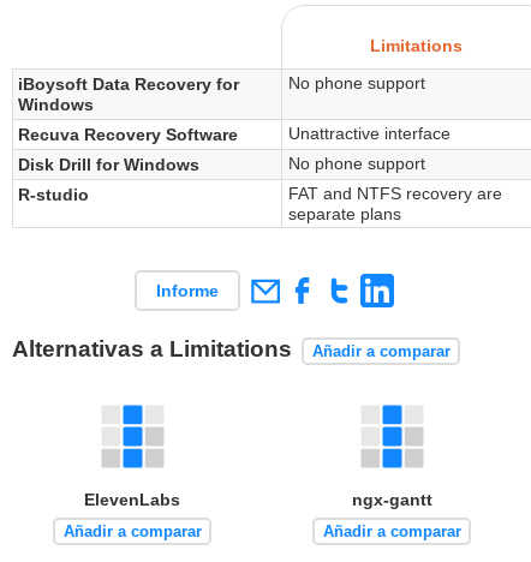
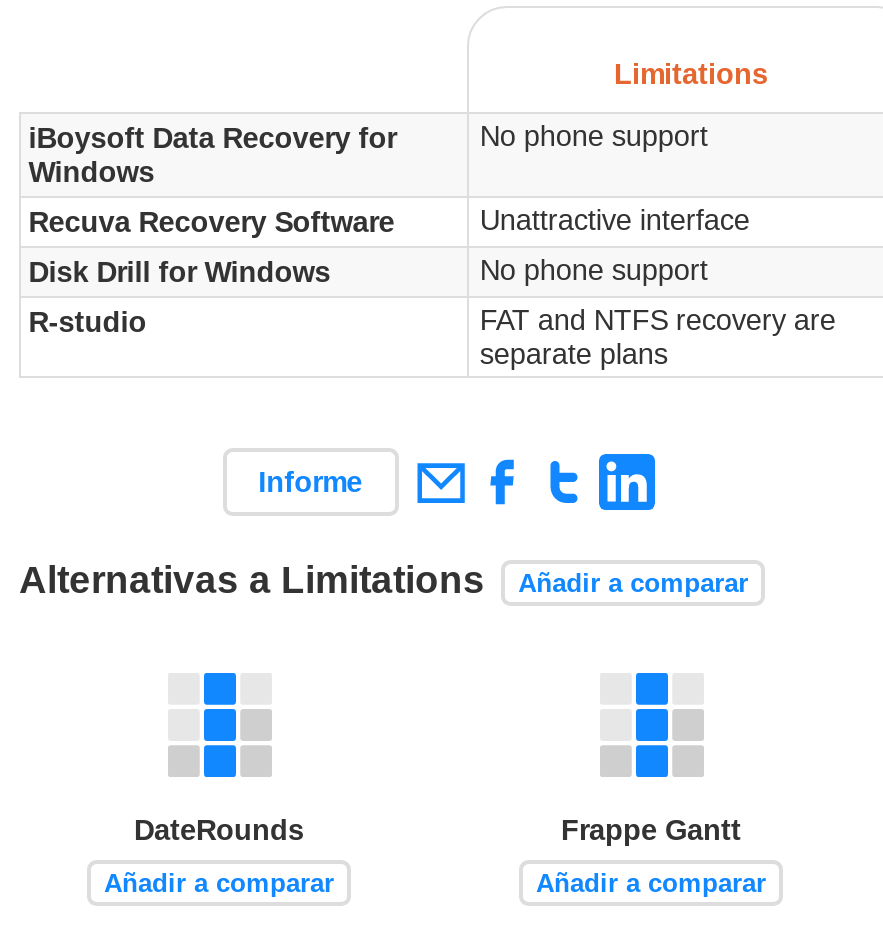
- ElevenLabs
+ DateRounds

- ngx-gantt
+ Frappe Gantt
